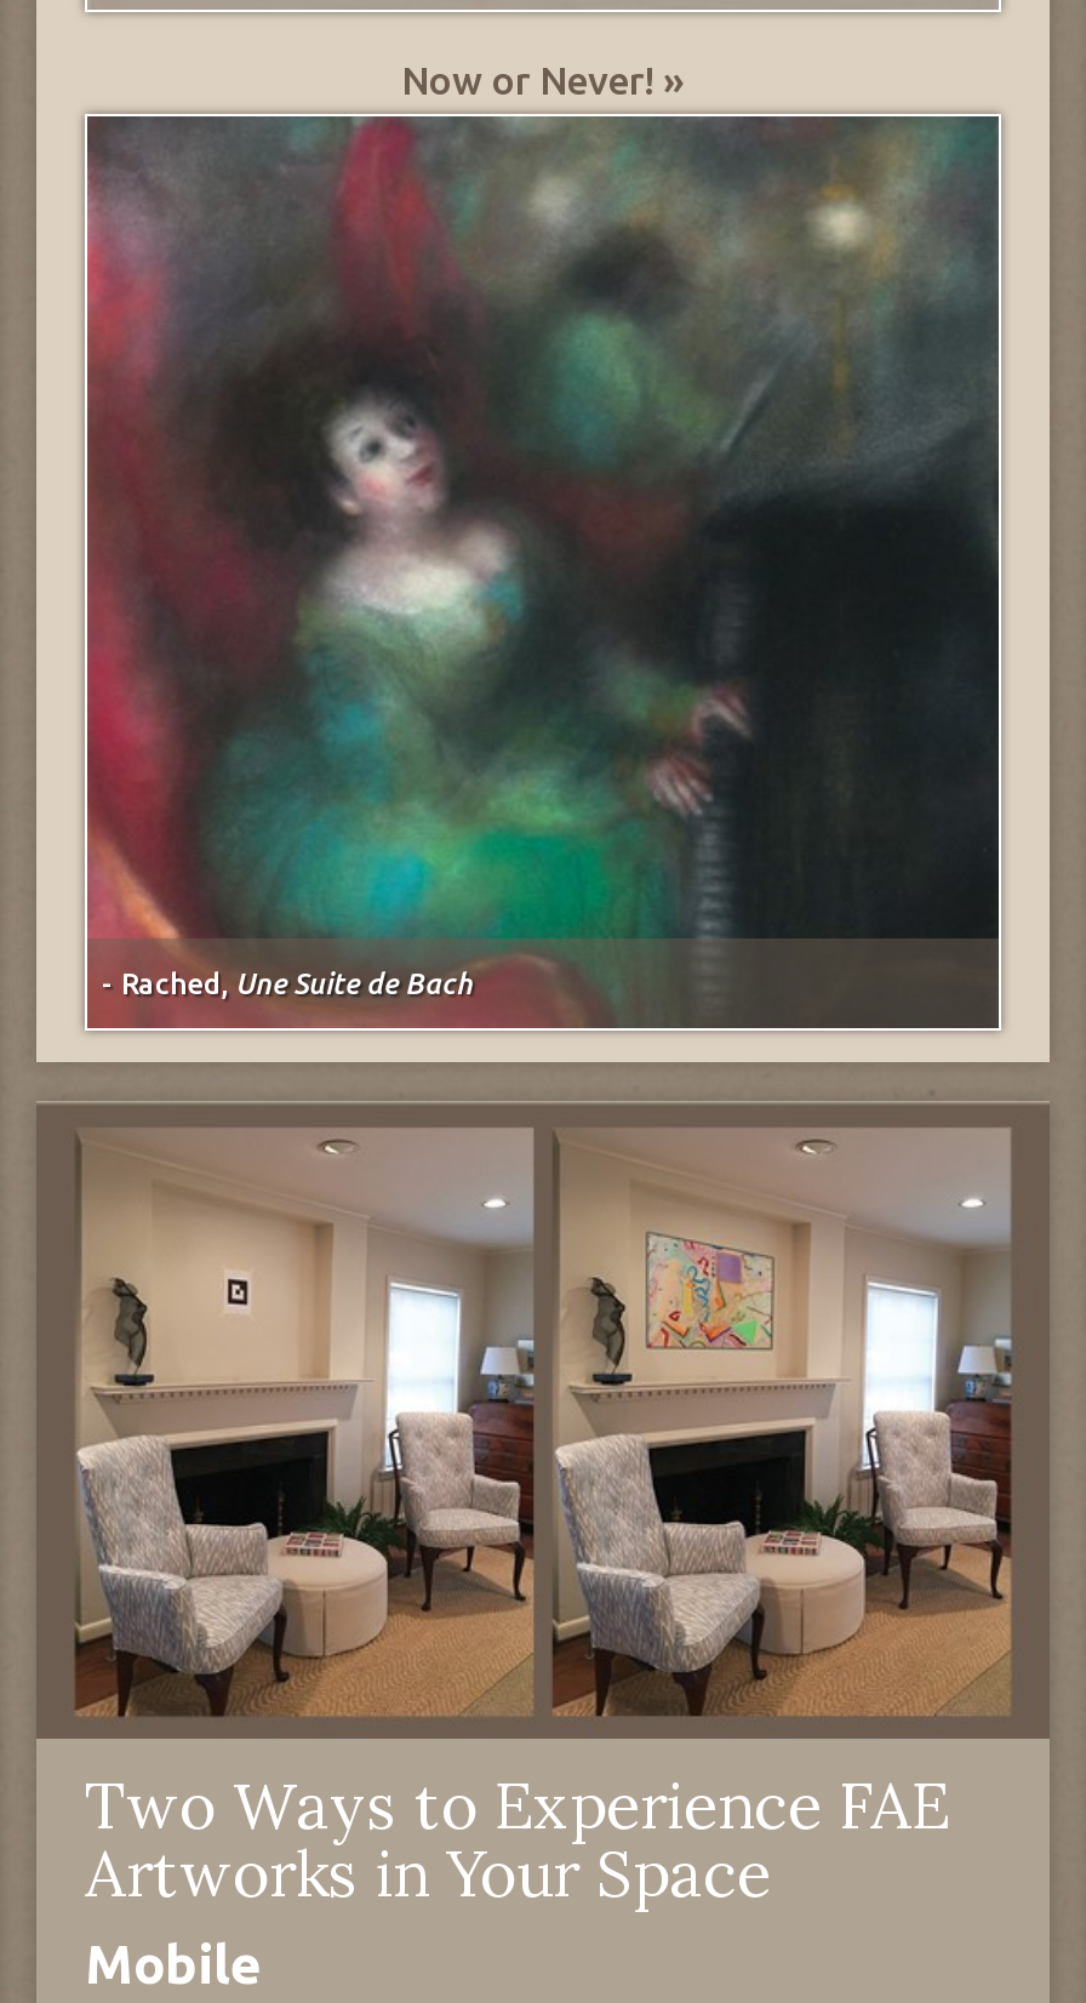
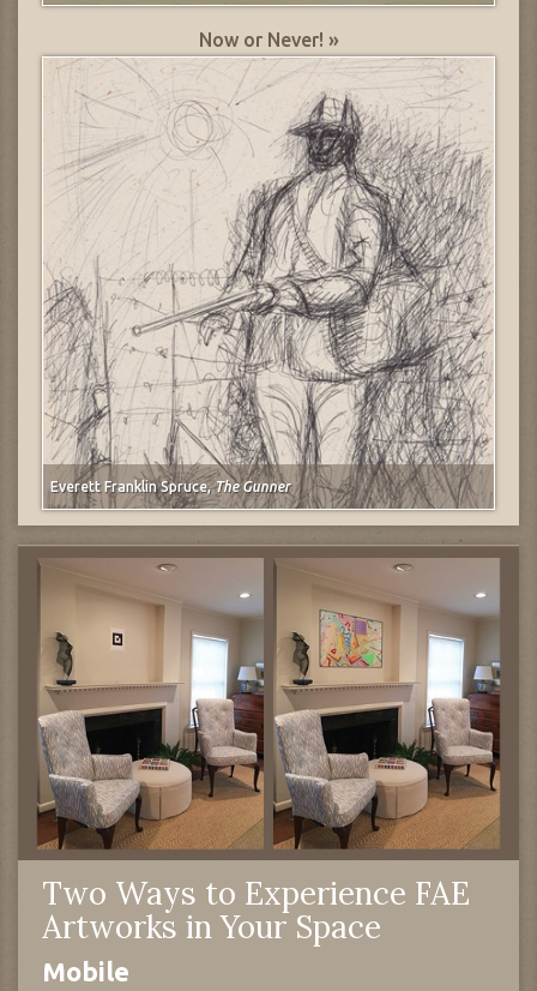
- [image]
- - Rached, Une Suite de Bach
+ [image]
+ Everett Franklin Spruce, The Gunner
